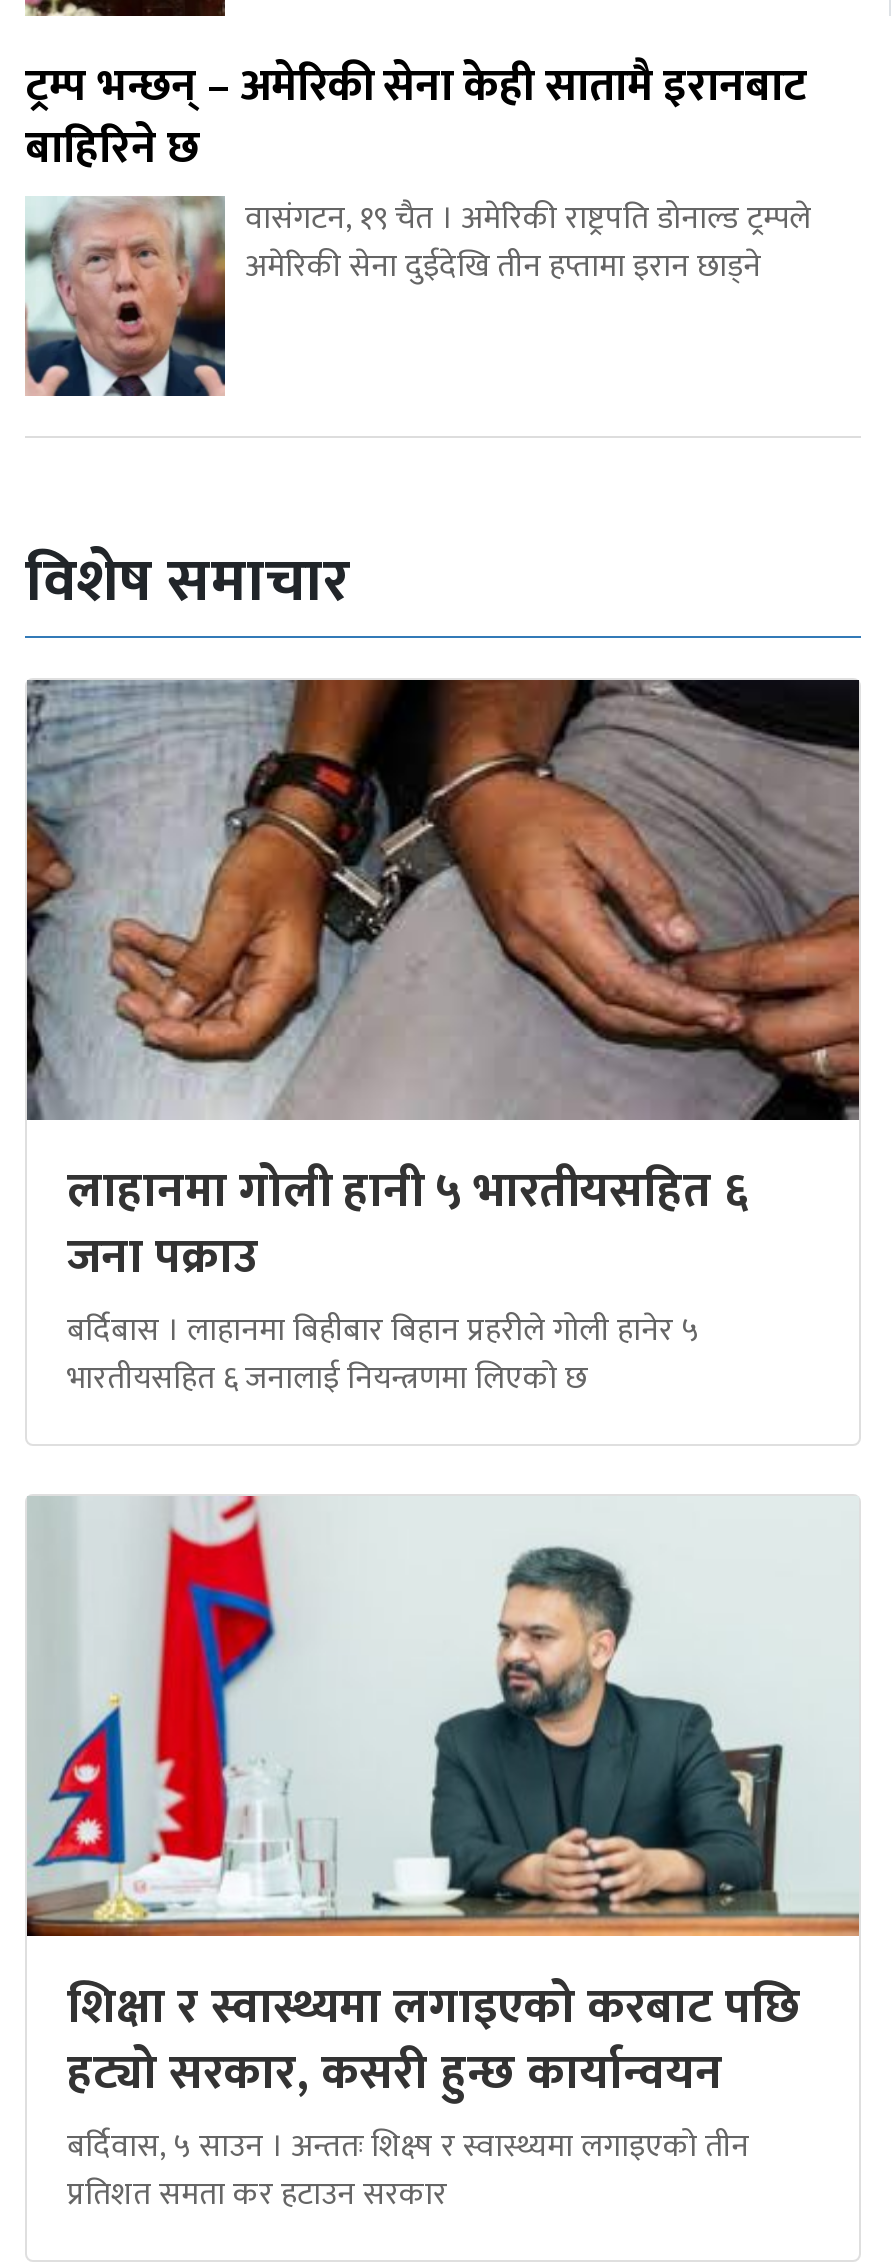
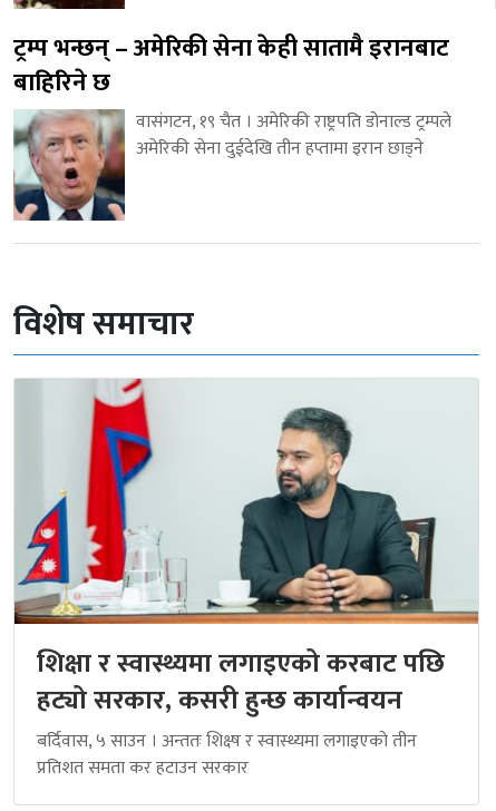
- [image]
- लाहानमा गोली हानी ५ भारतीयसहित ६
- जना पक्राउ
- बर्दिबास । लाहानमा बिहीबार बिहान प्रहरीले गोली हानेर ५
- भारतीयसहित ६ जनालाई नियन्त्रणमा लिएको छ
